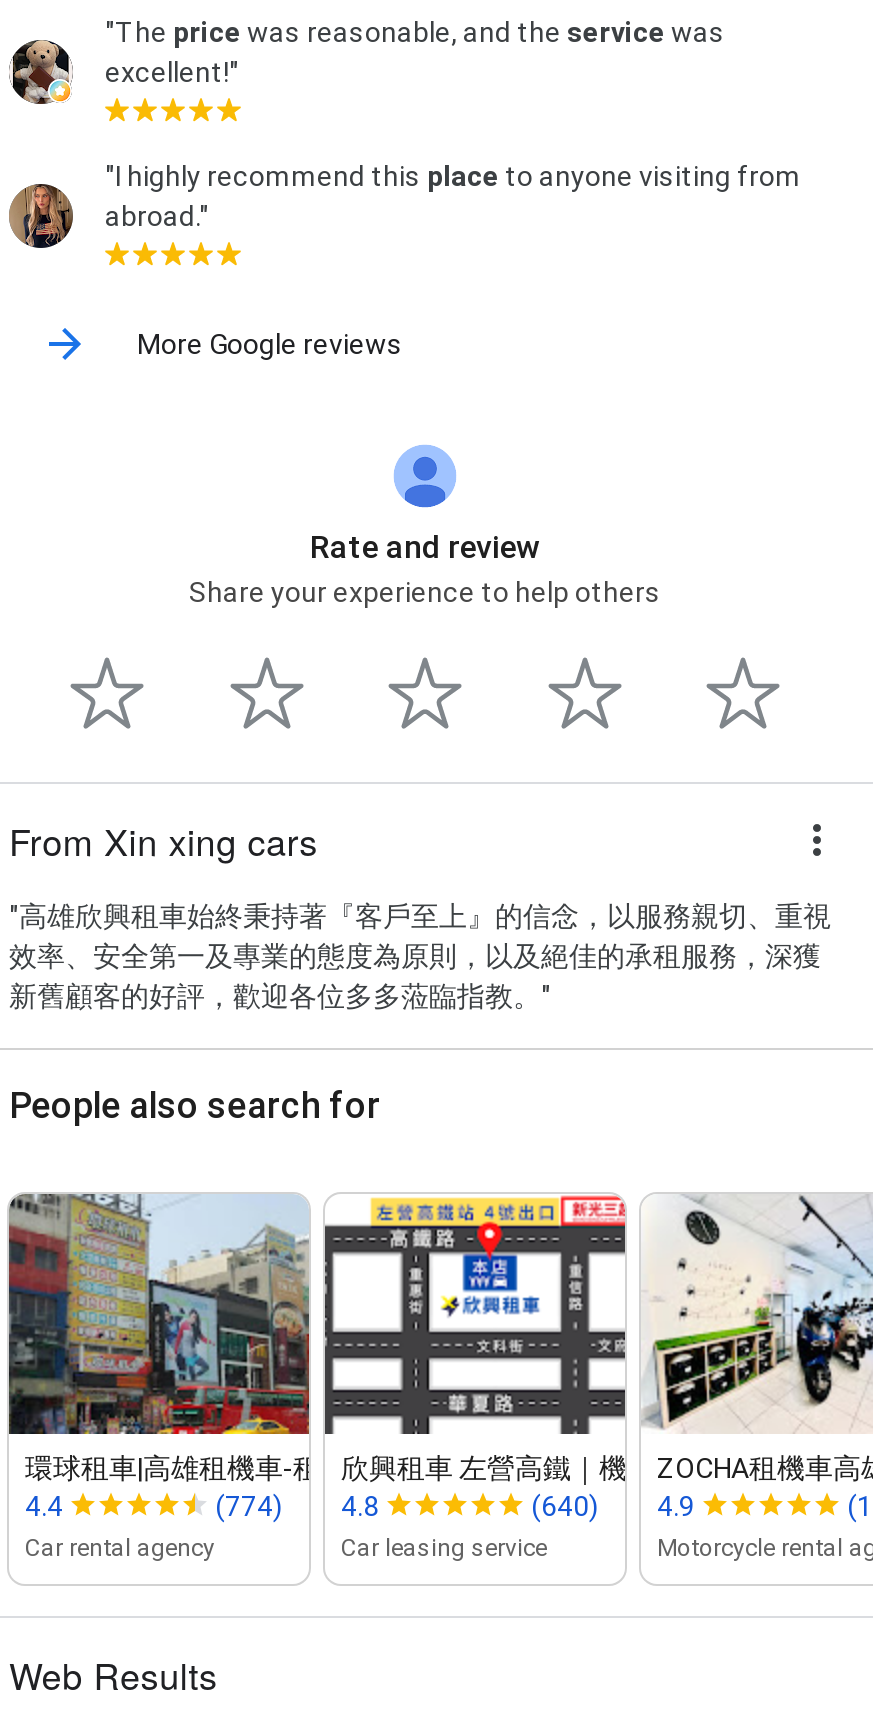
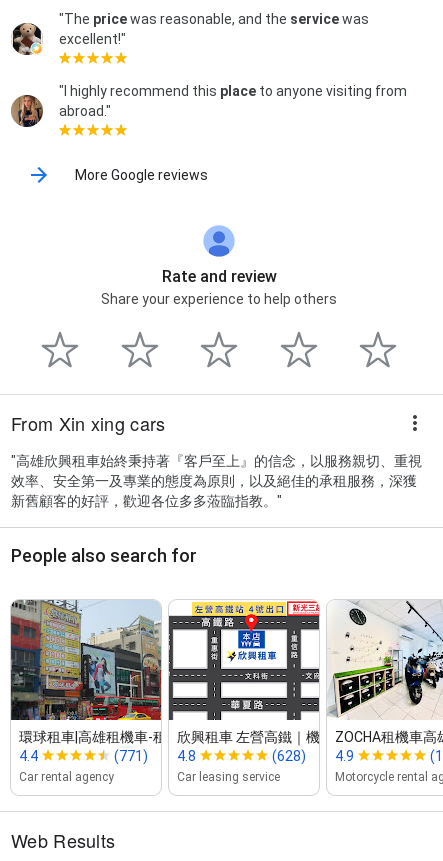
- (774) 4.8
+ (771) 4.8

- (640) 4.9
+ (628) 4.9
